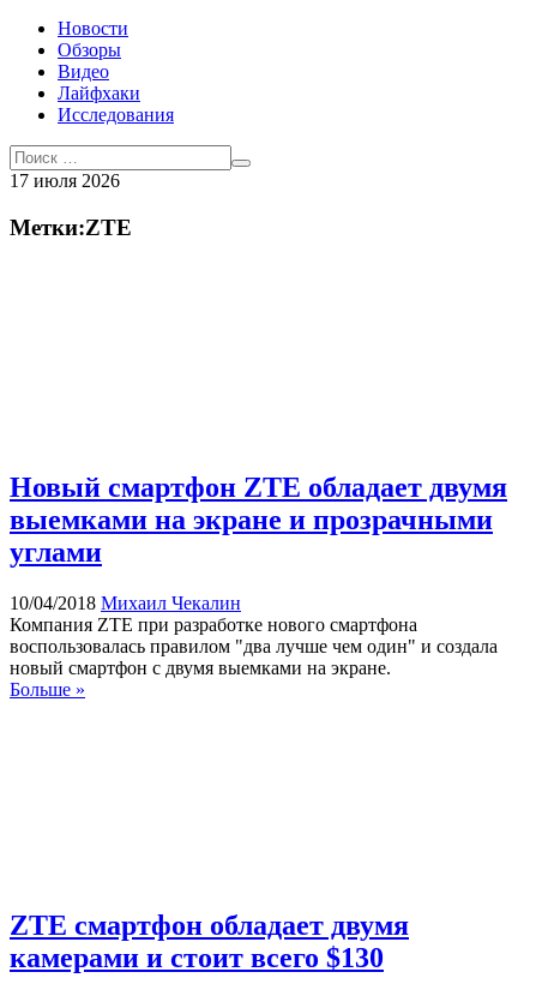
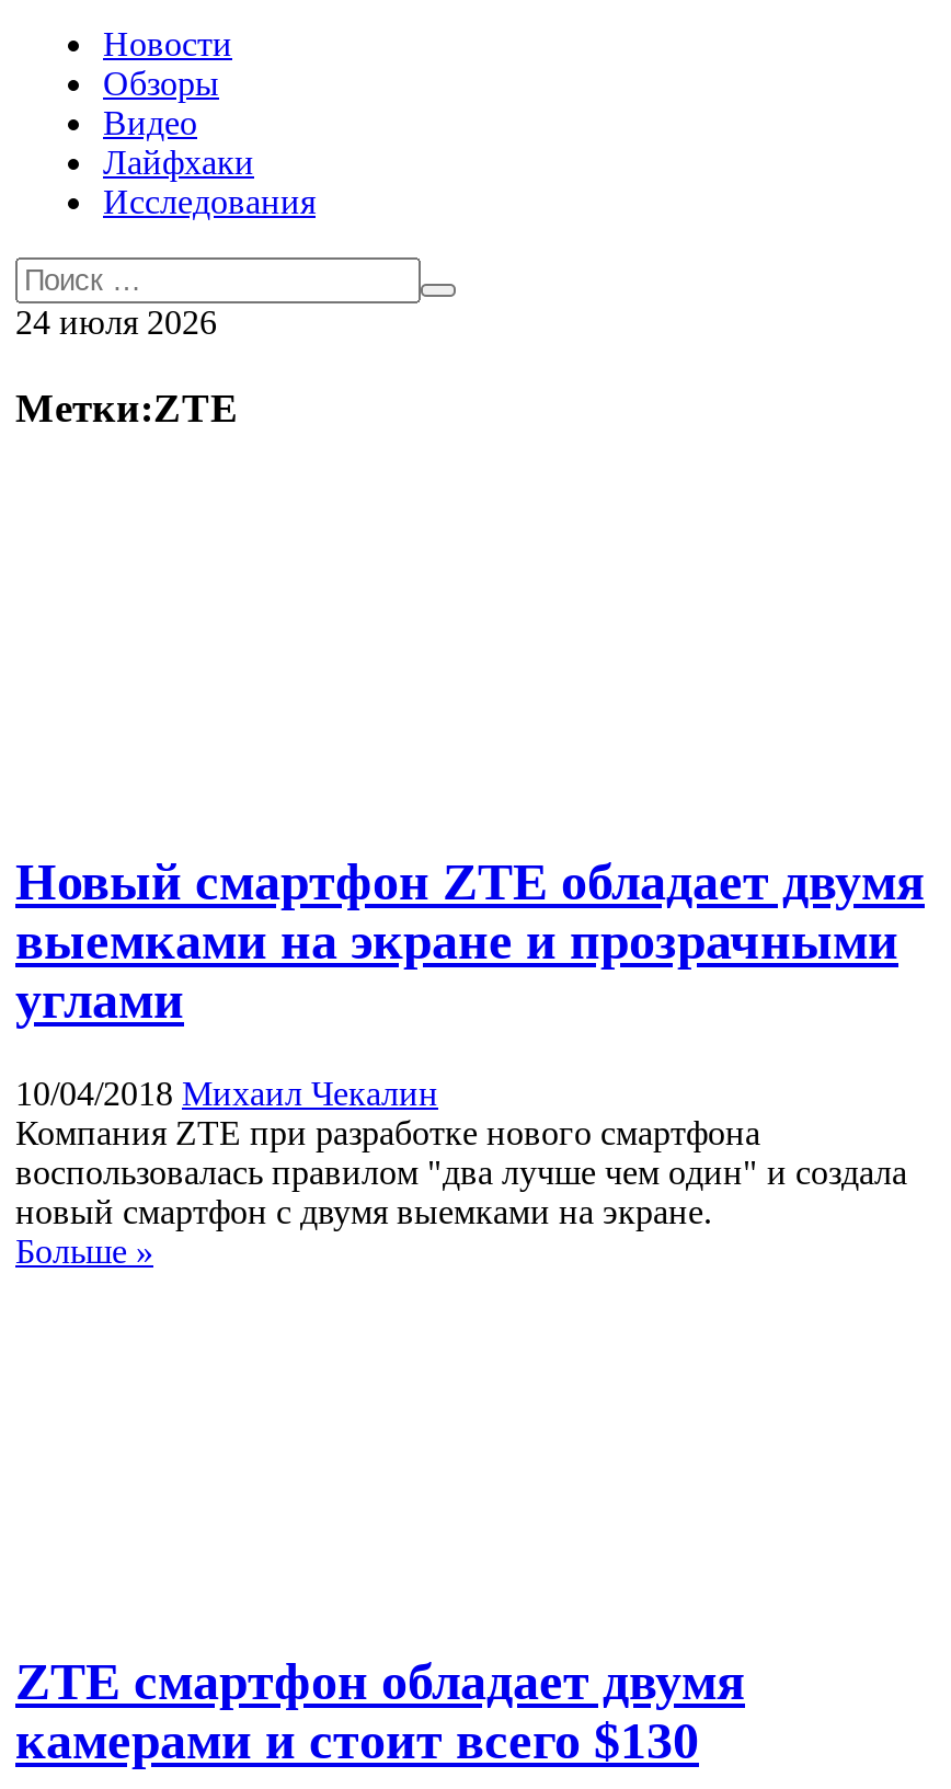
- 17 июля 2026
+ 24 июля 2026
